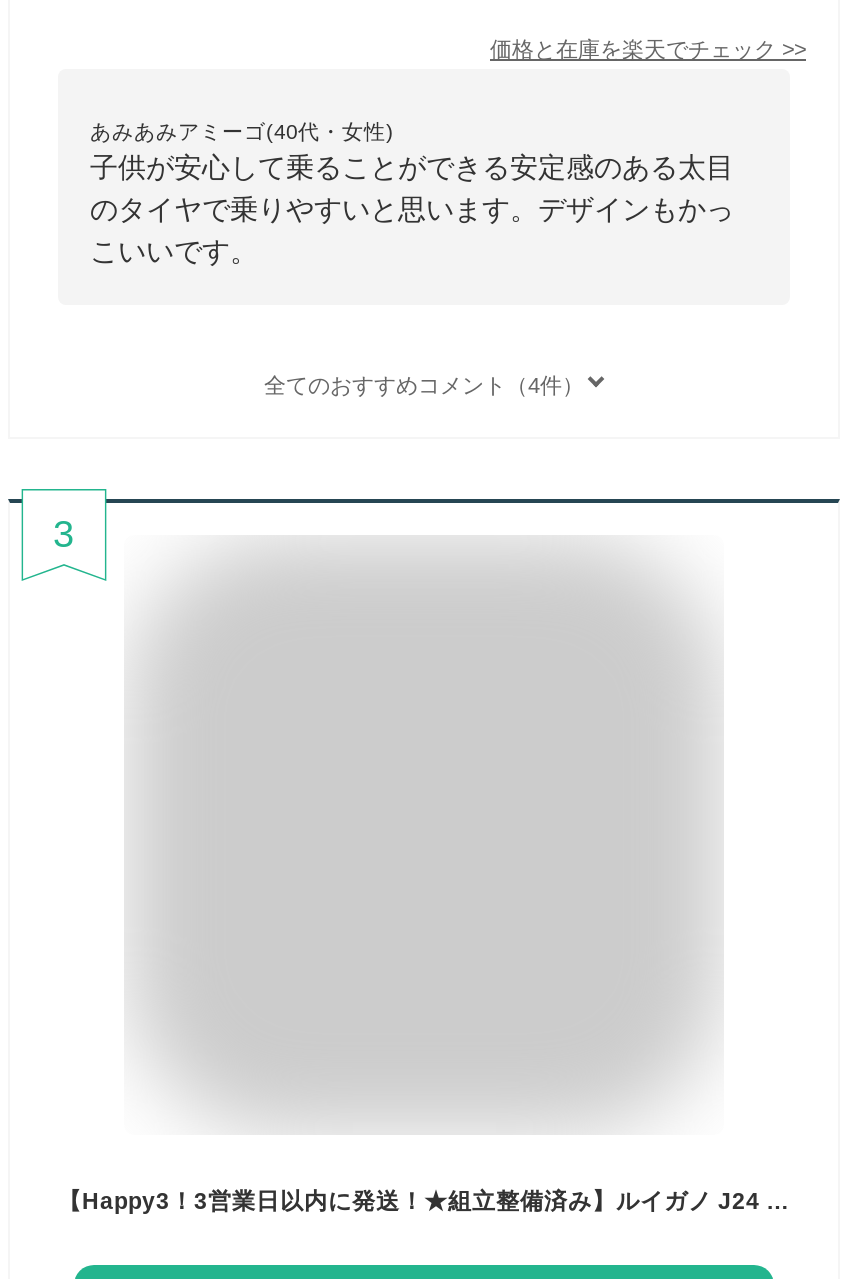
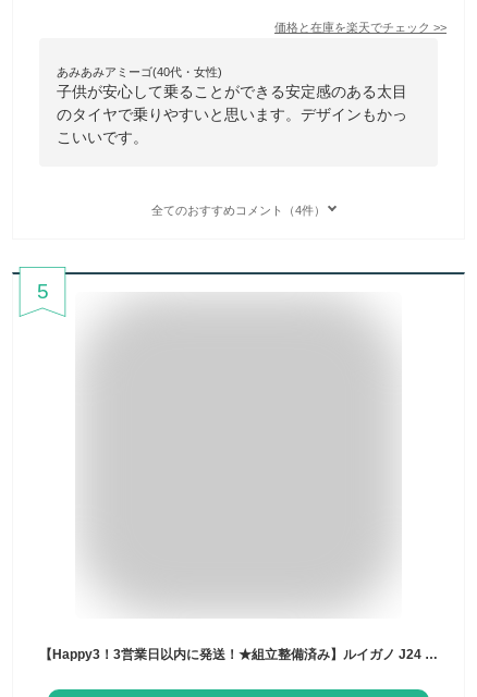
- 3
+ 5
